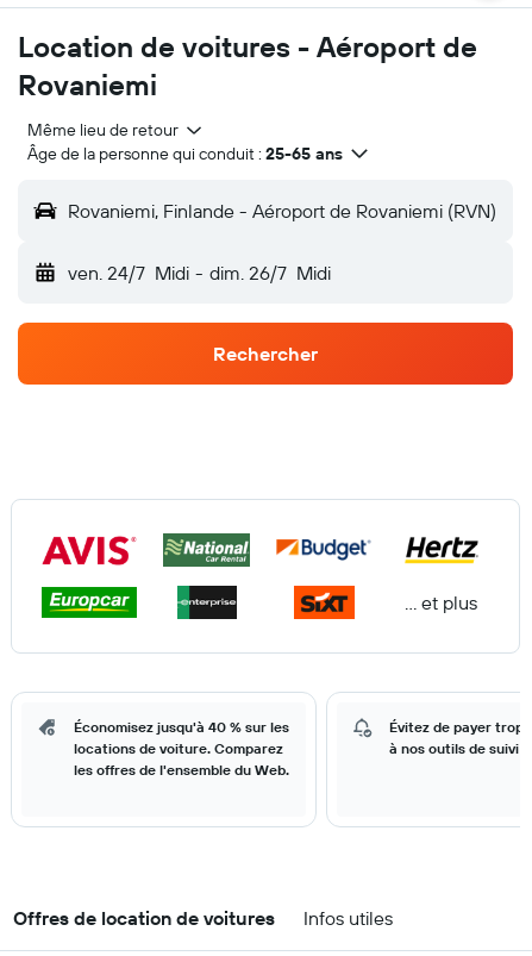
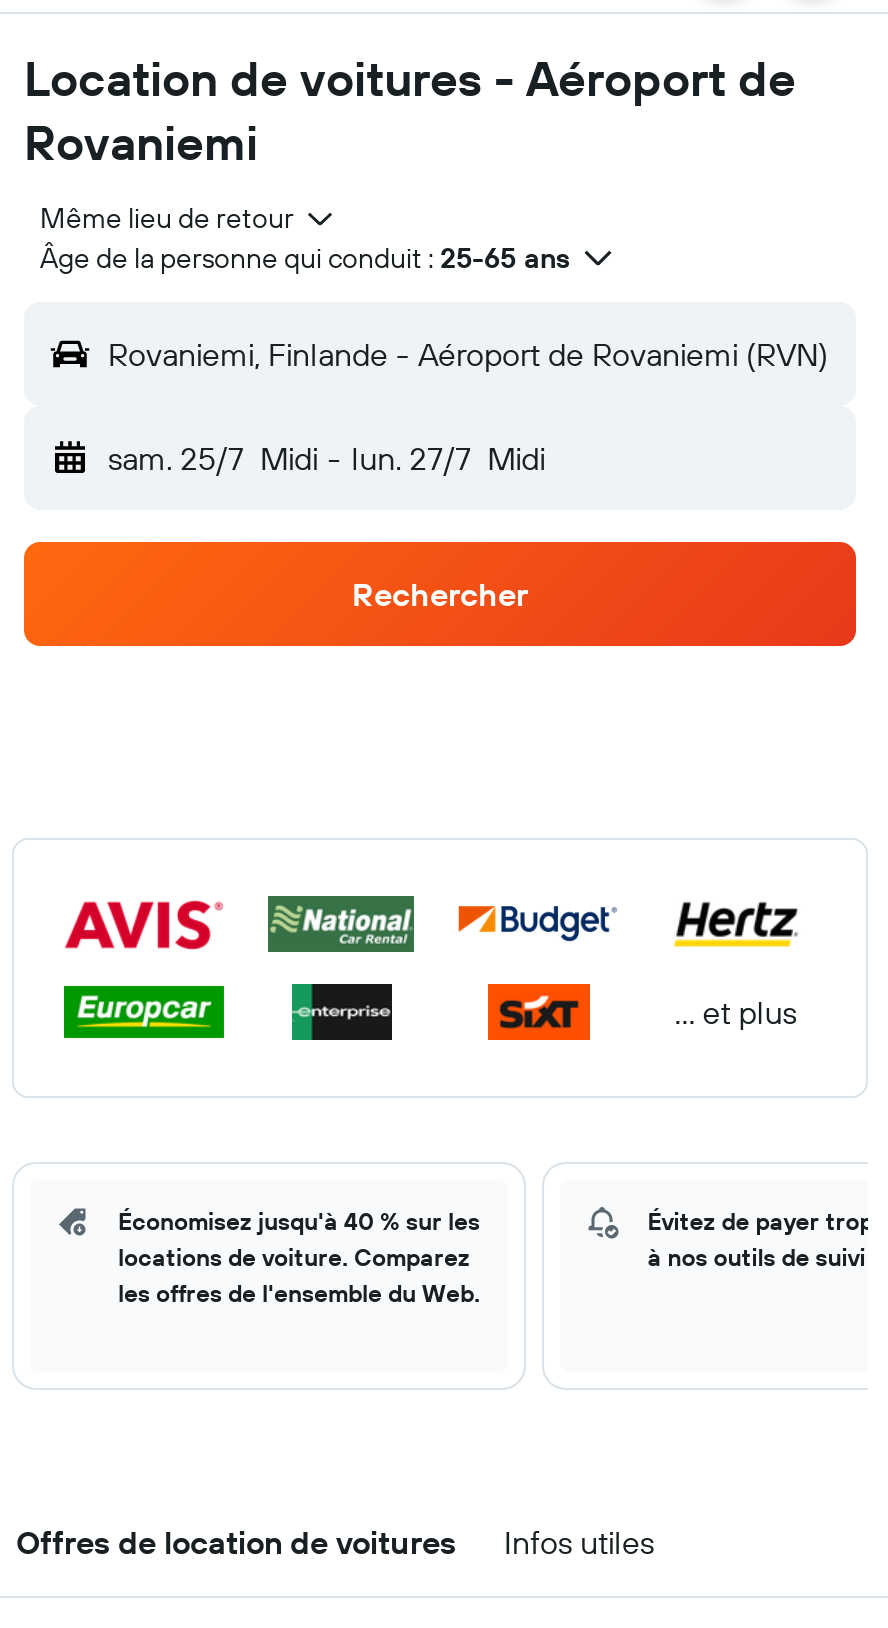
- ven. 24/7 Midi - dim. 26/7 Midi
+ sam. 25/7 Midi - lun. 27/7 Midi
